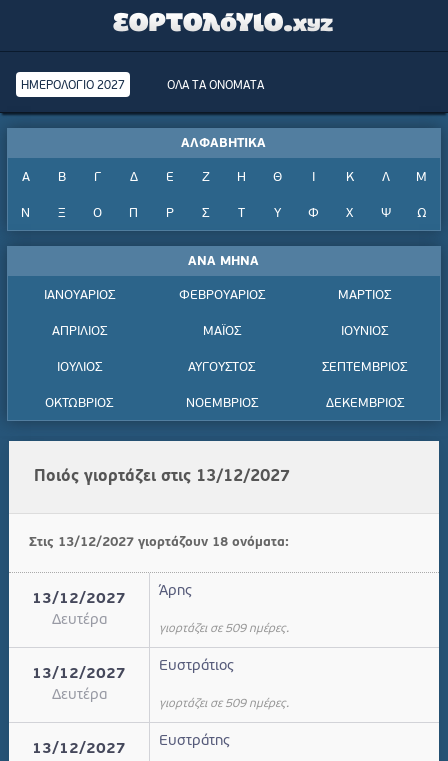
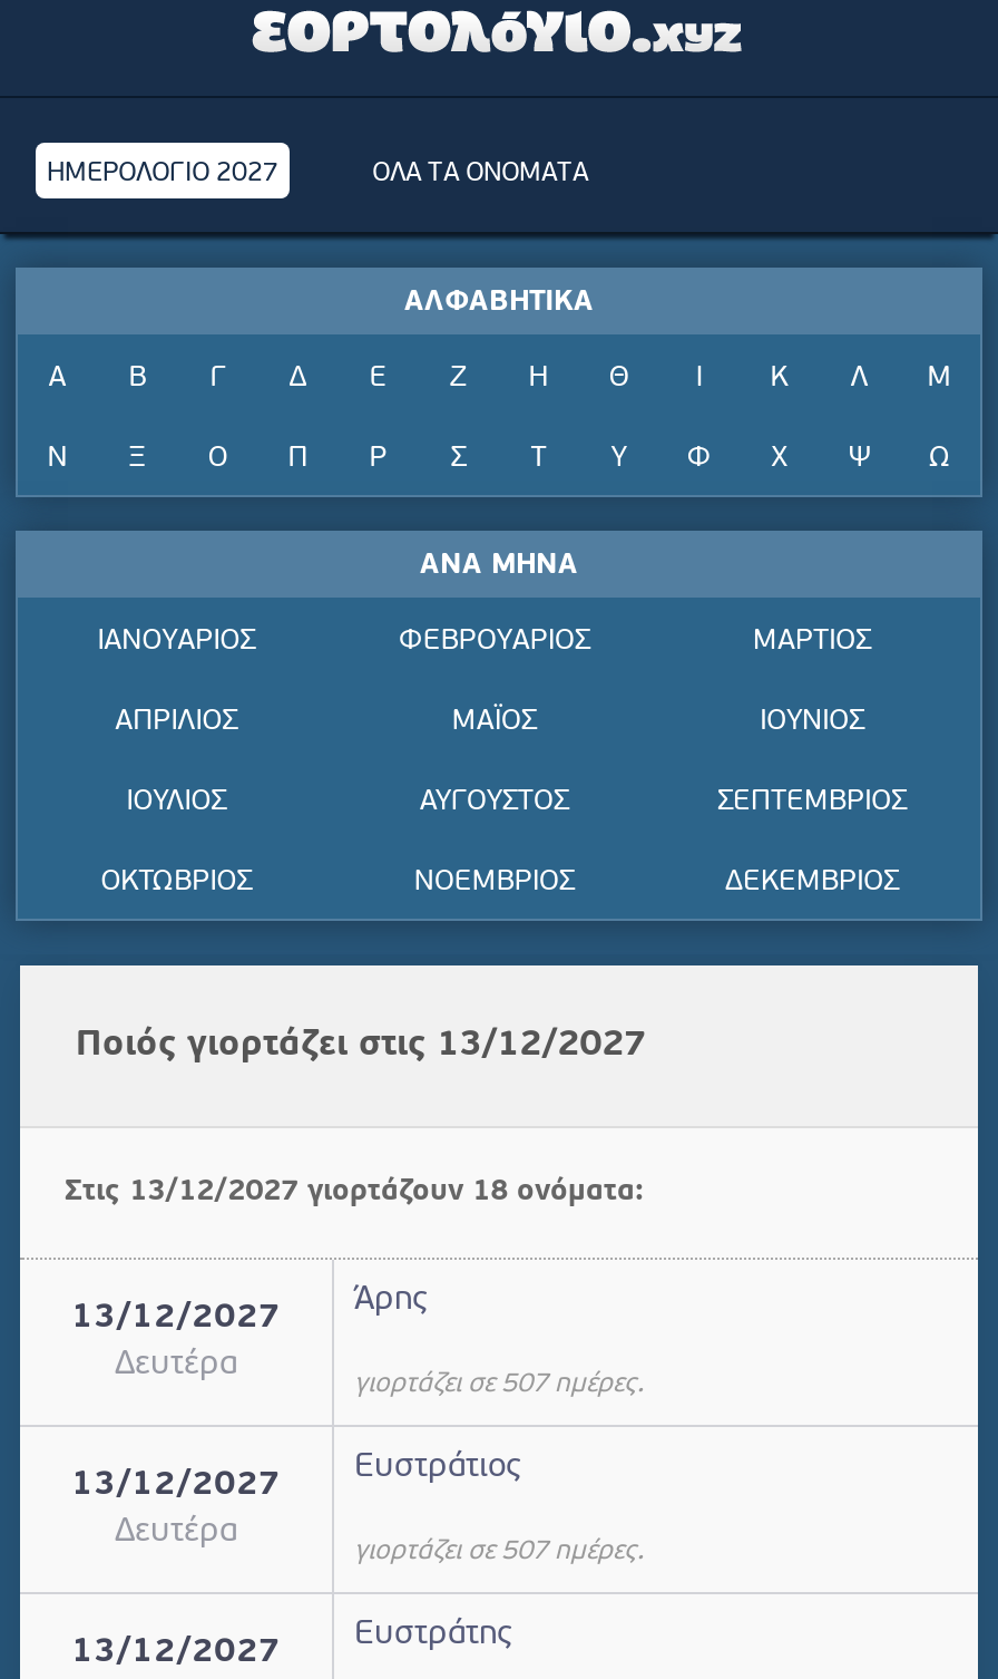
- γιορτάζει σε 509 ημέρες.
+ γιορτάζει σε 507 ημέρες.

- γιορτάζει σε 509 ημέρες.
+ γιορτάζει σε 507 ημέρες.
